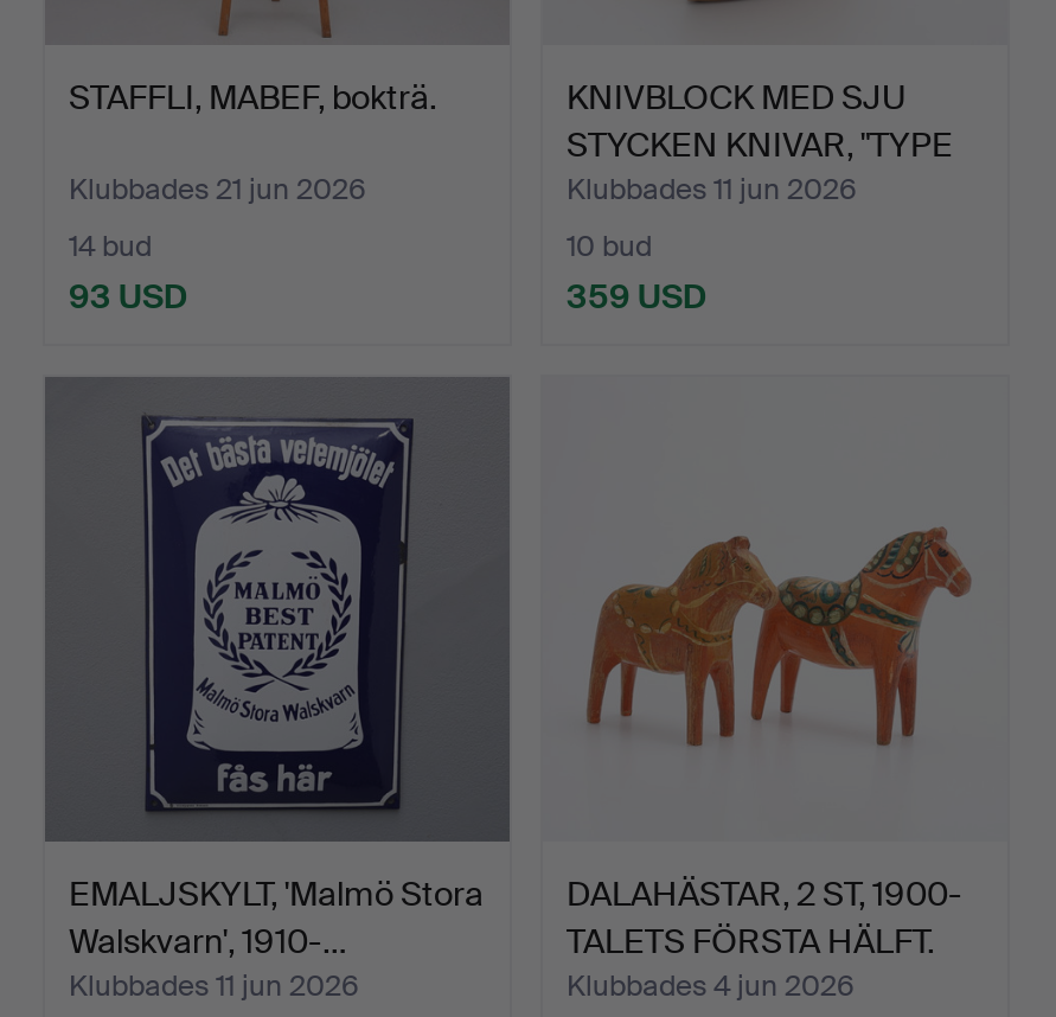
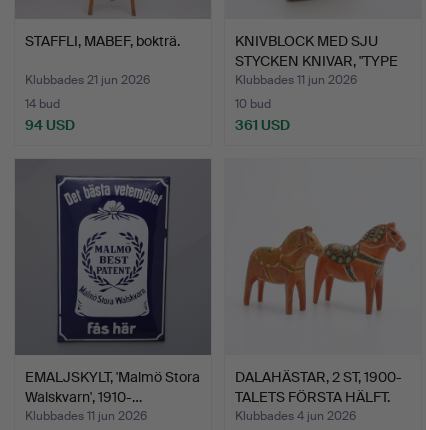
- 93 USD
+ 94 USD

- 359 USD
+ 361 USD
